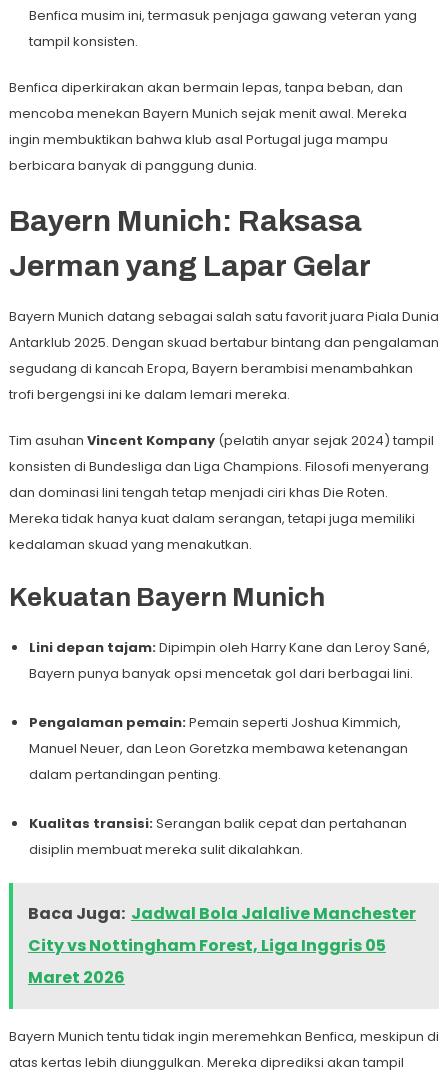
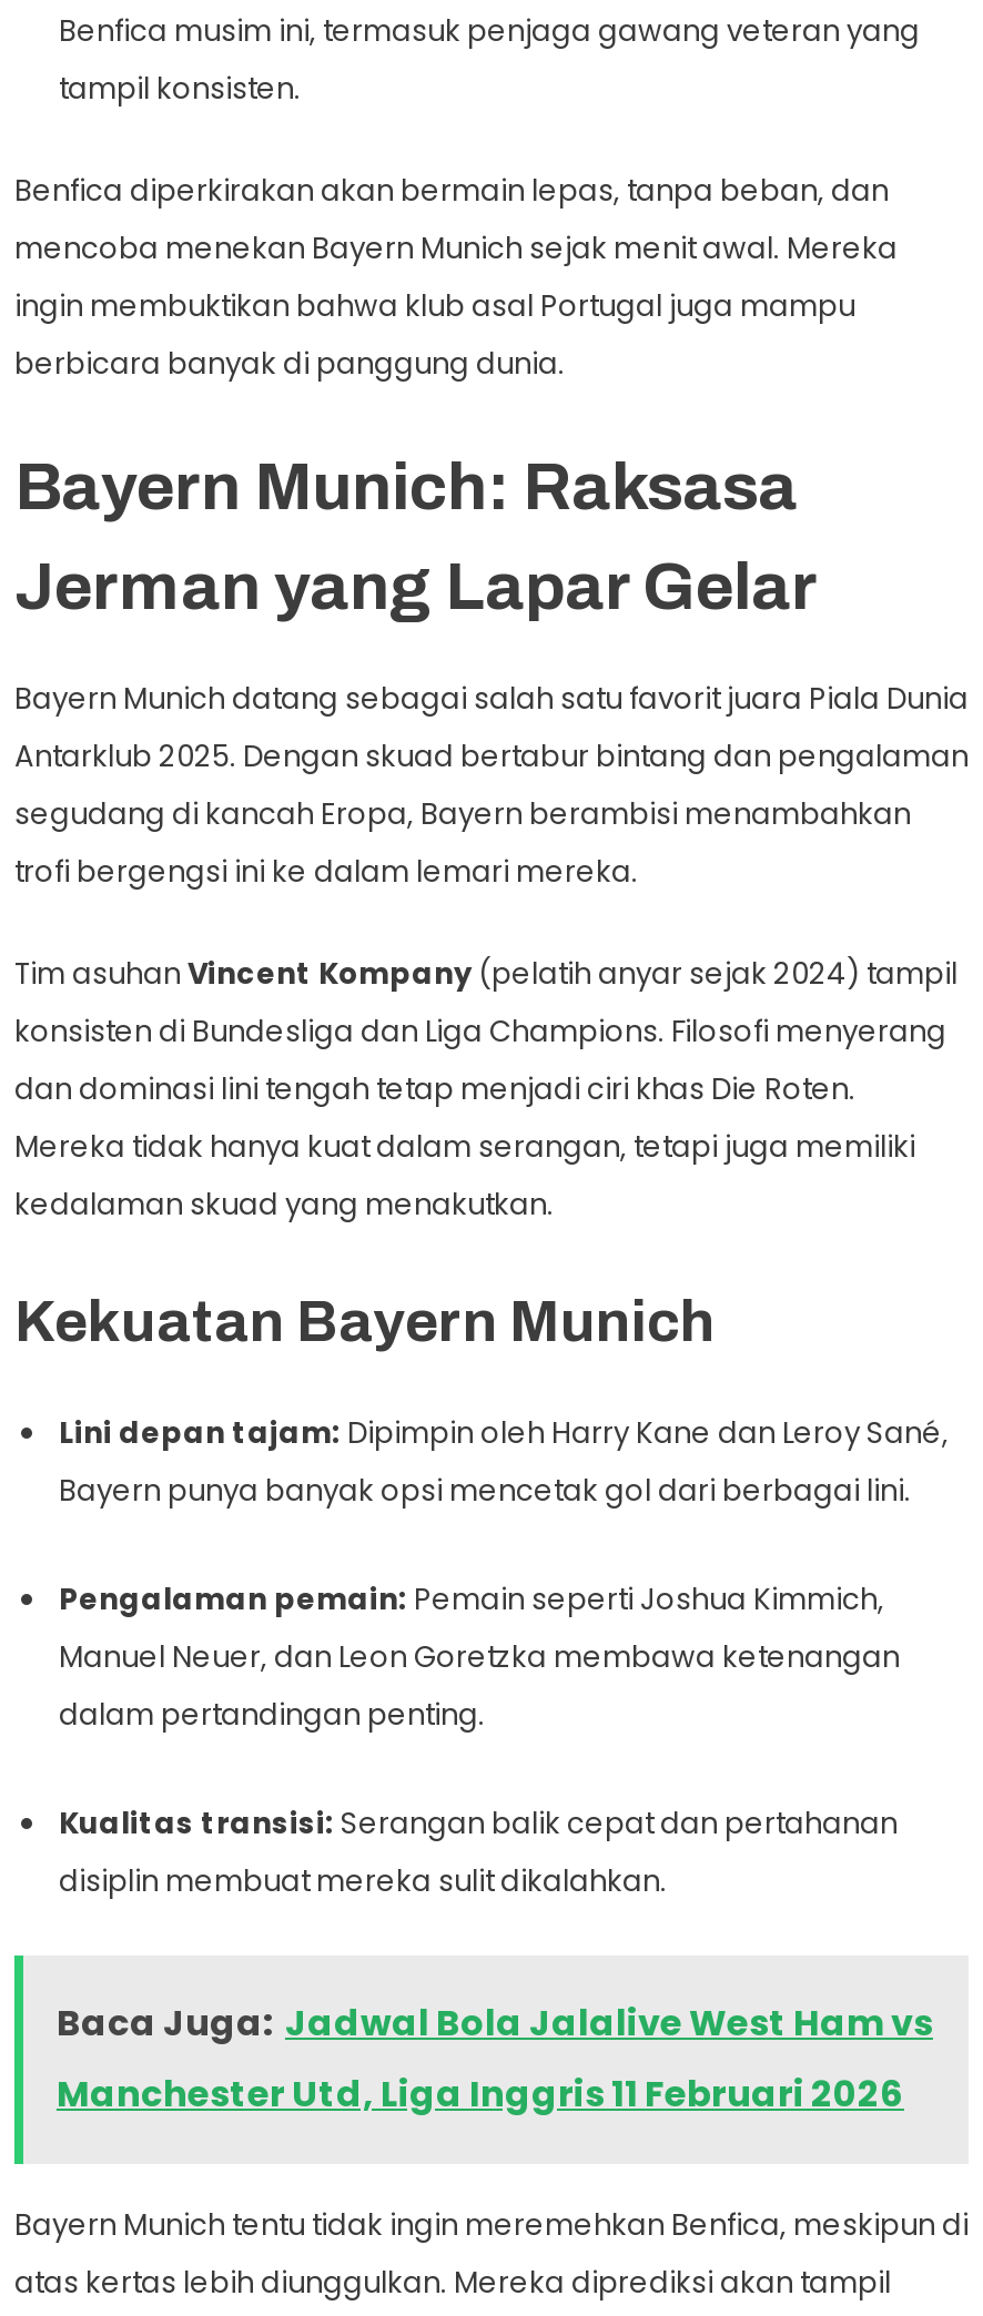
- Baca Juga: Jadwal Bola Jalalive Manchester
- City vs Nottingham Forest, Liga Inggris 05
- Maret 2026
+ Baca Juga: Jadwal Bola Jalalive West Ham vs
+ Manchester Utd, Liga Inggris 11 Februari 2026
